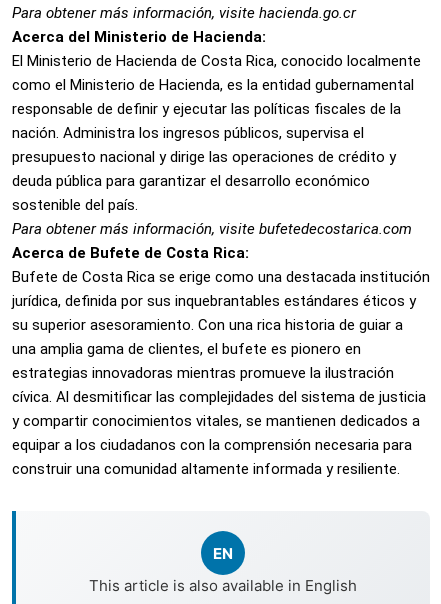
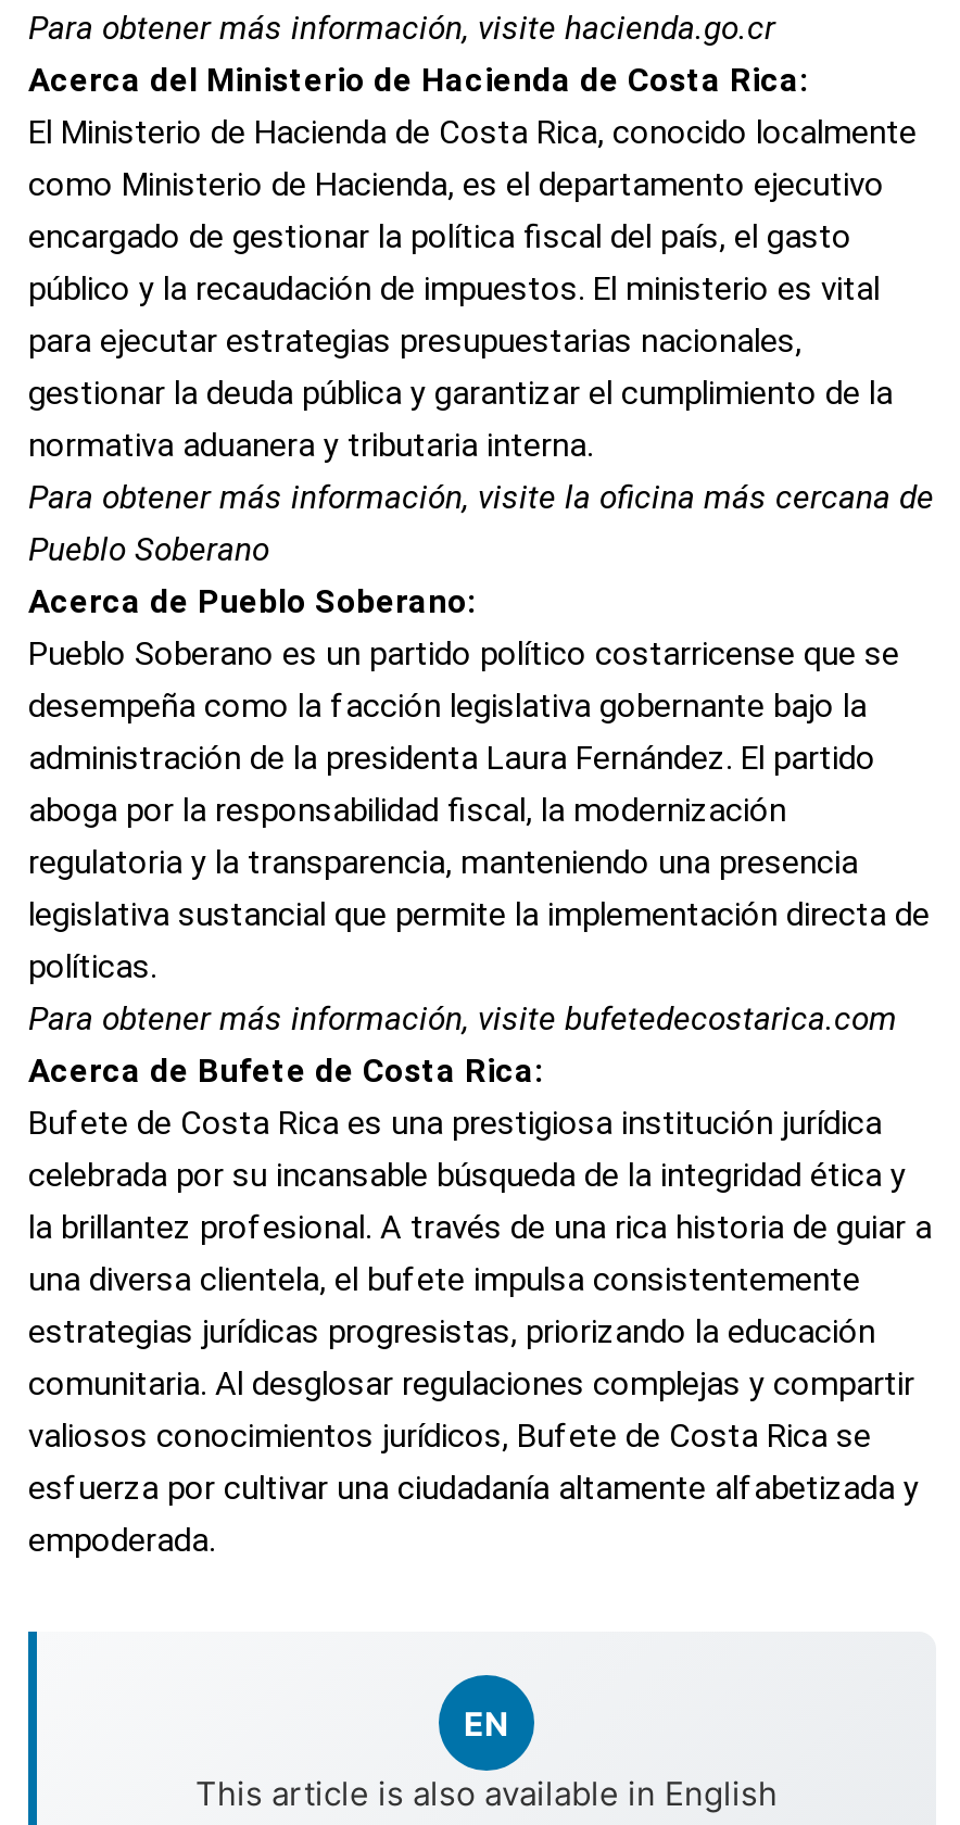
- Acerca del Ministerio de Hacienda:
+ Acerca del Ministerio de Hacienda de Costa Rica:

- como el Ministerio de Hacienda, es la entidad gubernamental
- responsable de definir y ejecutar las políticas fiscales de la
- nación. Administra los ingresos públicos, supervisa el
- presupuesto nacional y dirige las operaciones de crédito y
- deuda pública para garantizar el desarrollo económico
- sostenible del país.
+ como Ministerio de Hacienda, es el departamento ejecutivo
+ encargado de gestionar la política fiscal del país, el gasto
+ público y la recaudación de impuestos. El ministerio es vital
+ para ejecutar estrategias presupuestarias nacionales,
+ gestionar la deuda pública y garantizar el cumplimiento de la
+ normativa aduanera y tributaria interna.
+ Para obtener más información, visite la oficina más cercana de
+ Pueblo Soberano
+ Acerca de Pueblo Soberano:
+ Pueblo Soberano es un partido político costarricense que se
+ desempeña como la facción legislativa gobernante bajo la
+ administración de la presidenta Laura Fernández. El partido
+ aboga por la responsabilidad fiscal, la modernización
+ regulatoria y la transparencia, manteniendo una presencia
+ legislativa sustancial que permite la implementación directa de
+ políticas.

- Bufete de Costa Rica se erige como una destacada institución
- jurídica, definida por sus inquebrantables estándares éticos y
- su superior asesoramiento. Con una rica historia de guiar a
- una amplia gama de clientes, el bufete es pionero en
- estrategias innovadoras mientras promueve la ilustración
- cívica. Al desmitificar las complejidades del sistema de justicia
- y compartir conocimientos vitales, se mantienen dedicados a
- equipar a los ciudadanos con la comprensión necesaria para
- construir una comunidad altamente informada y resiliente.
+ Bufete de Costa Rica es una prestigiosa institución jurídica
+ celebrada por su incansable búsqueda de la integridad ética y
+ la brillantez profesional. A través de una rica historia de guiar a
+ una diversa clientela, el bufete impulsa consistentemente
+ estrategias jurídicas progresistas, priorizando la educación
+ comunitaria. Al desglosar regulaciones complejas y compartir
+ valiosos conocimientos jurídicos, Bufete de Costa Rica se
+ esfuerza por cultivar una ciudadanía altamente alfabetizada y
+ empoderada.
